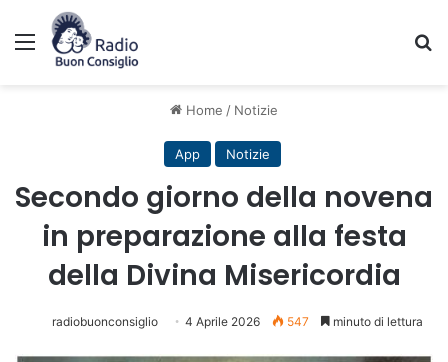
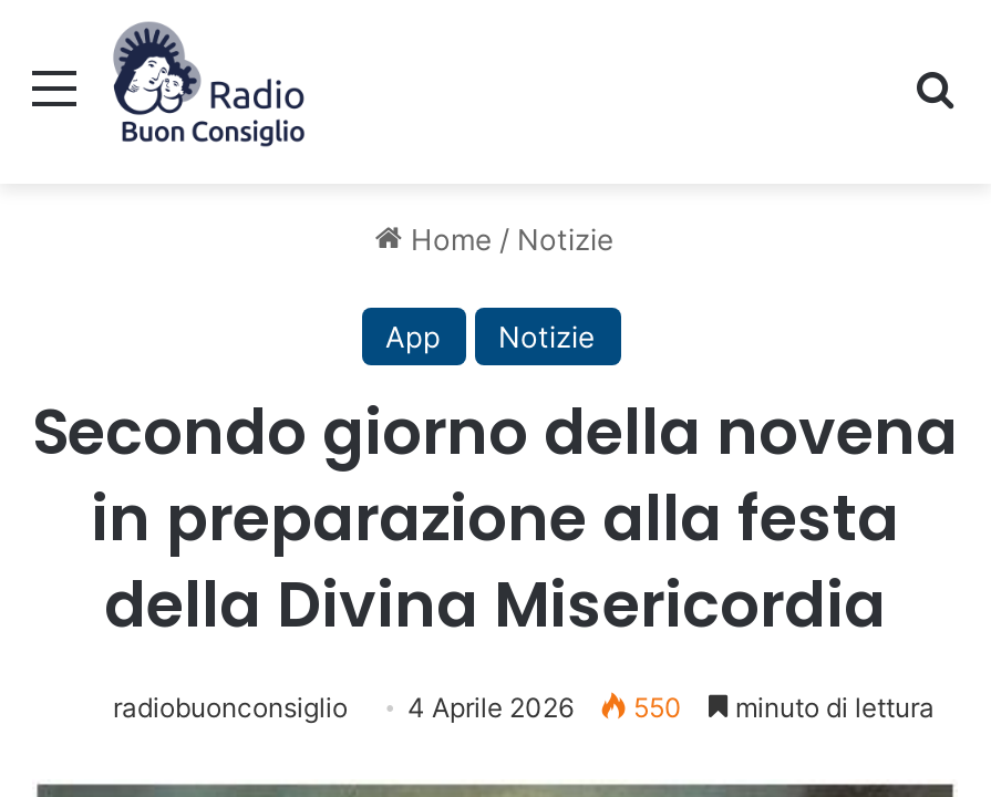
- radiobuonconsiglio 4 Aprile 2026 547 minuto di lettura
+ radiobuonconsiglio 4 Aprile 2026 550 minuto di lettura
